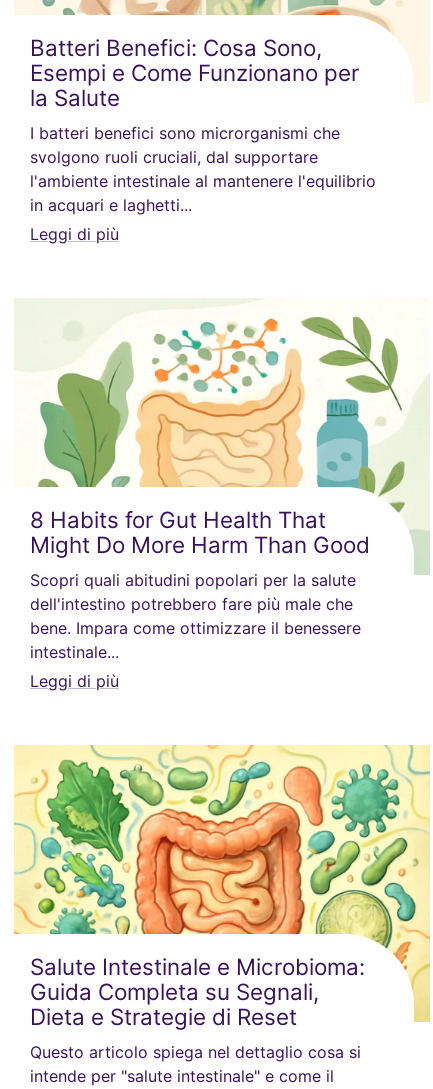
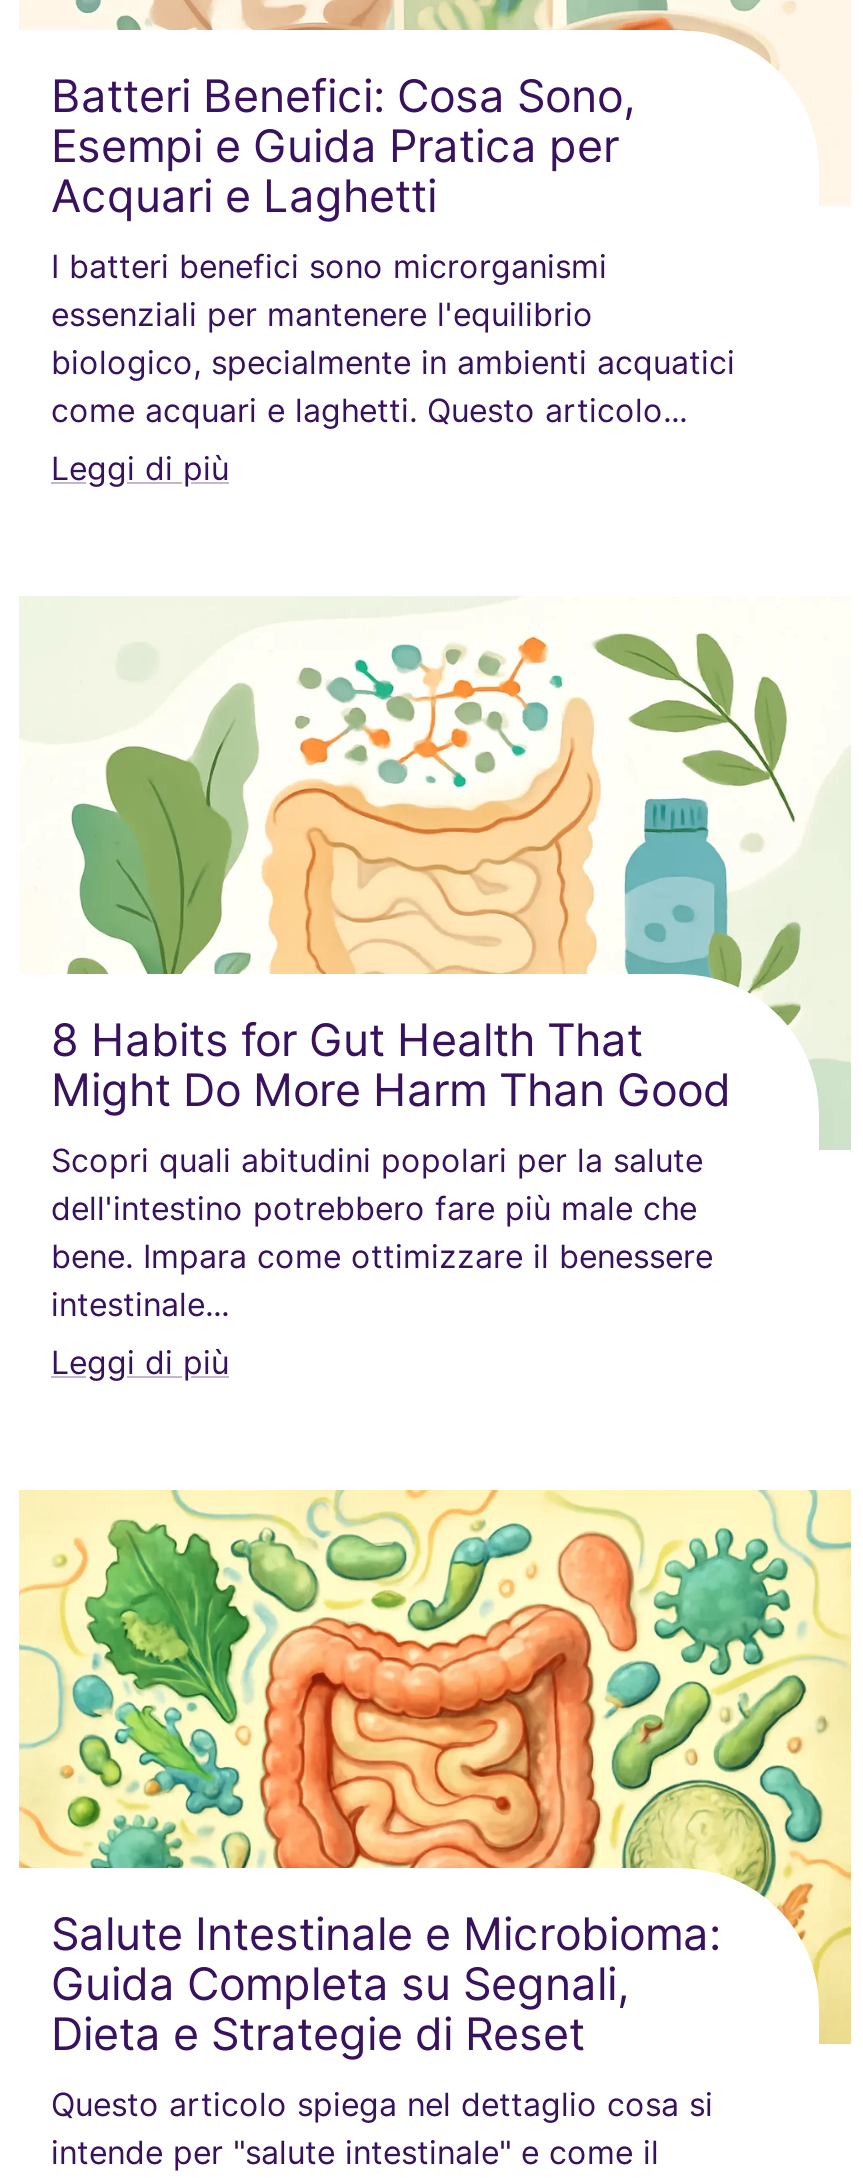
- Esempi e Come Funzionano per
- la Salute
- I batteri benefici sono microrganismi che
- svolgono ruoli cruciali, dal supportare
- l'ambiente intestinale al mantenere l'equilibrio
- in acquari e laghetti...
+ Esempi e Guida Pratica per
+ Acquari e Laghetti
+ I batteri benefici sono microrganismi
+ essenziali per mantenere l'equilibrio
+ biologico, specialmente in ambienti acquatici
+ come acquari e laghetti. Questo articolo...
